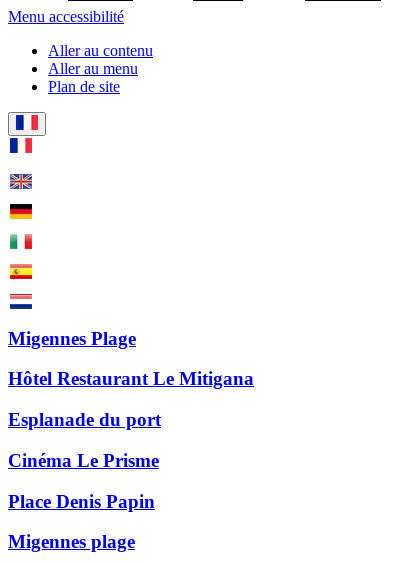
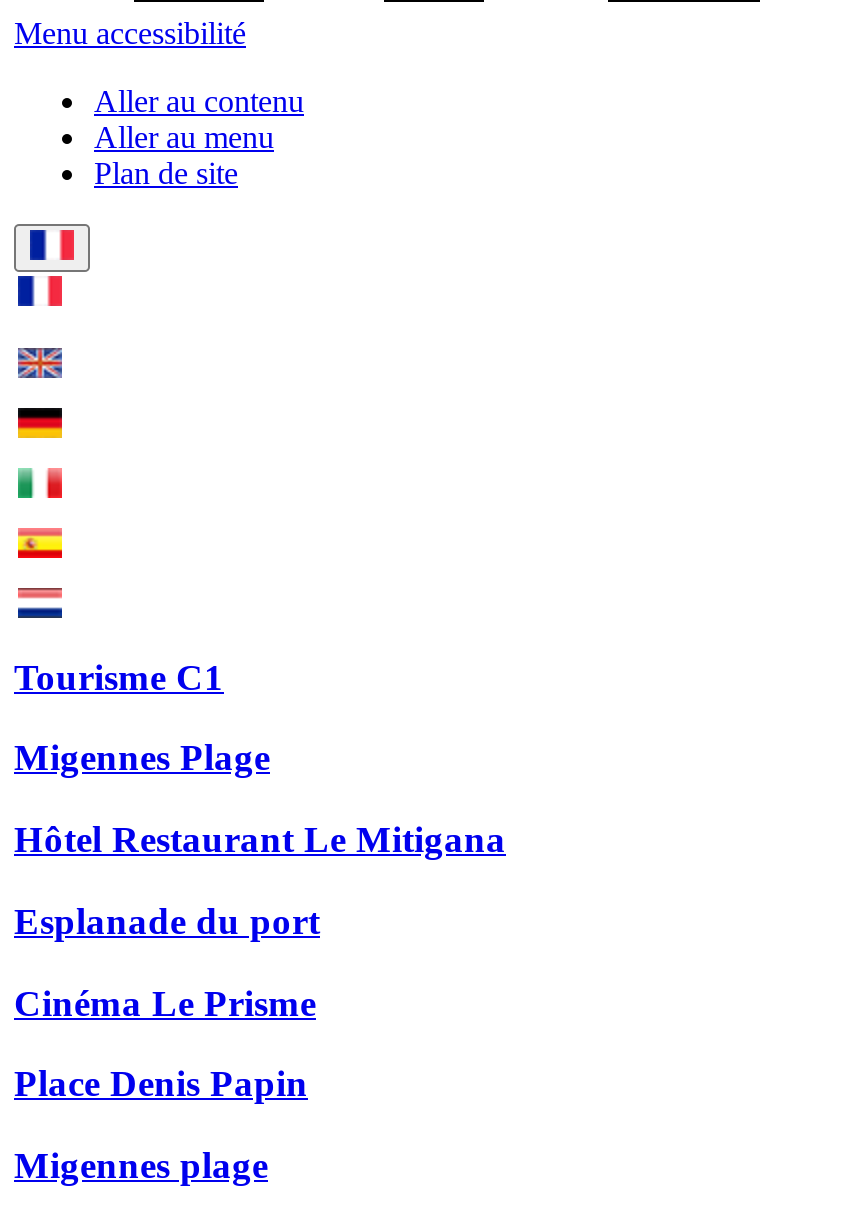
+ Tourisme C1
